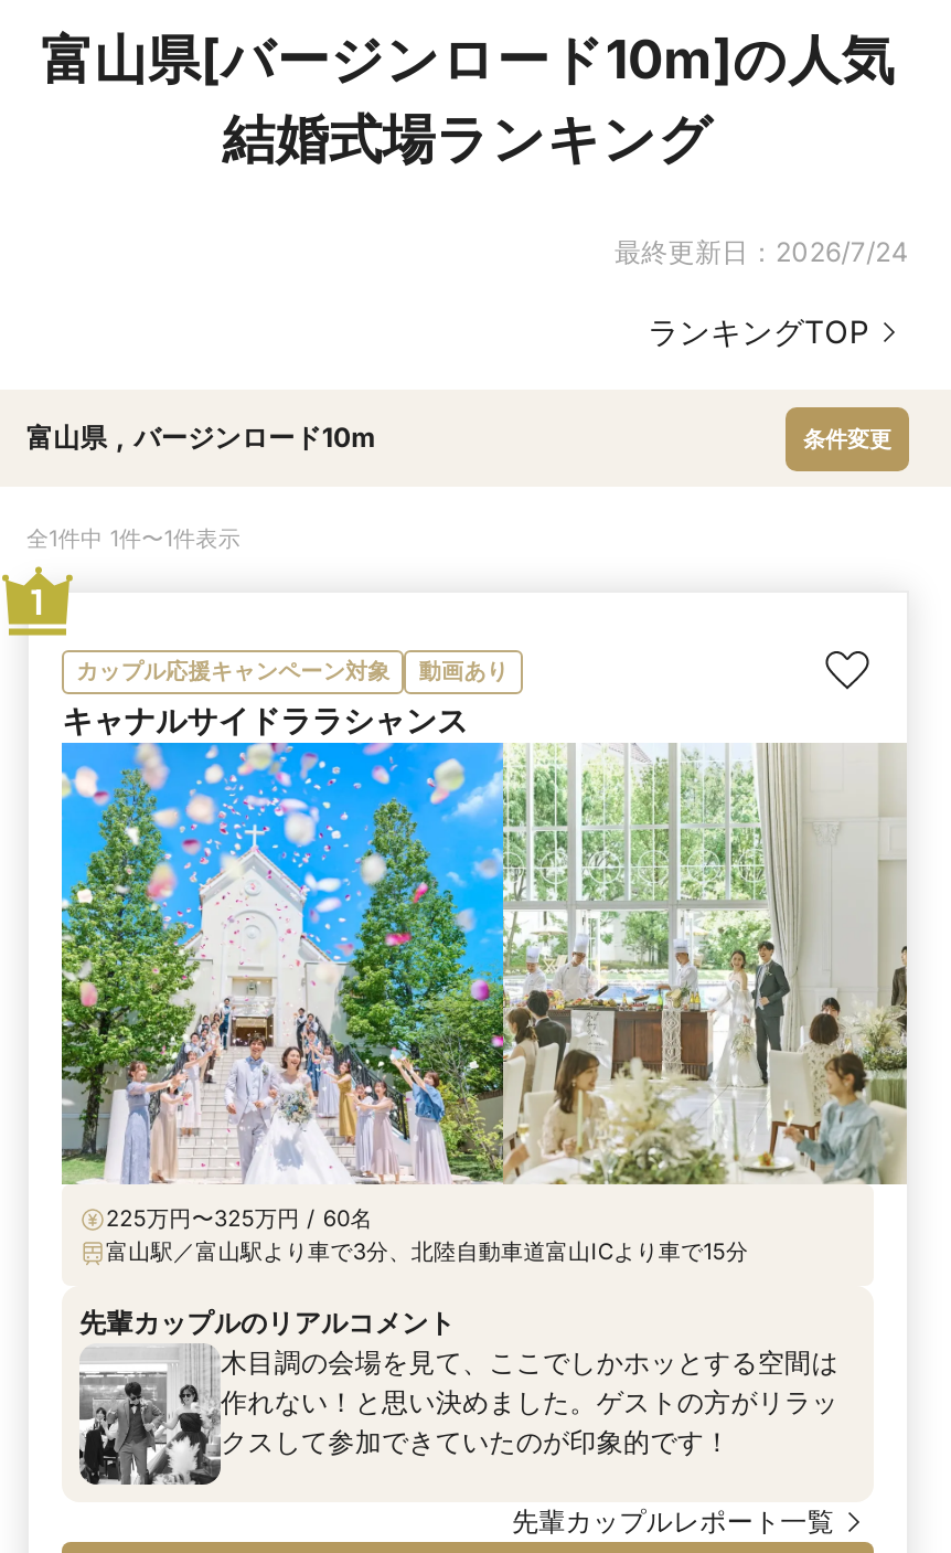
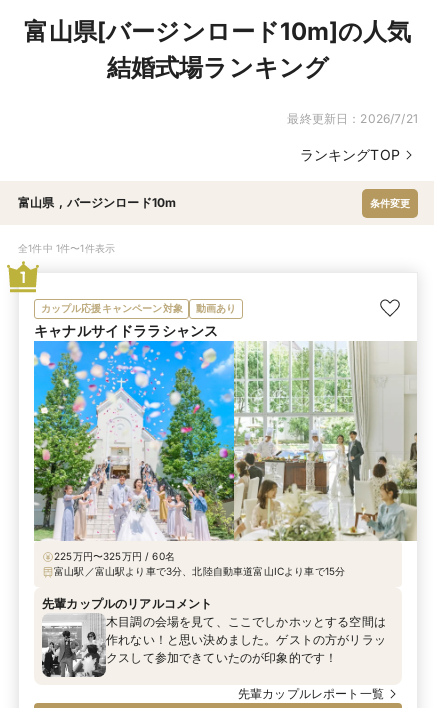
- 最終更新日：2026/7/24
+ 最終更新日：2026/7/21
